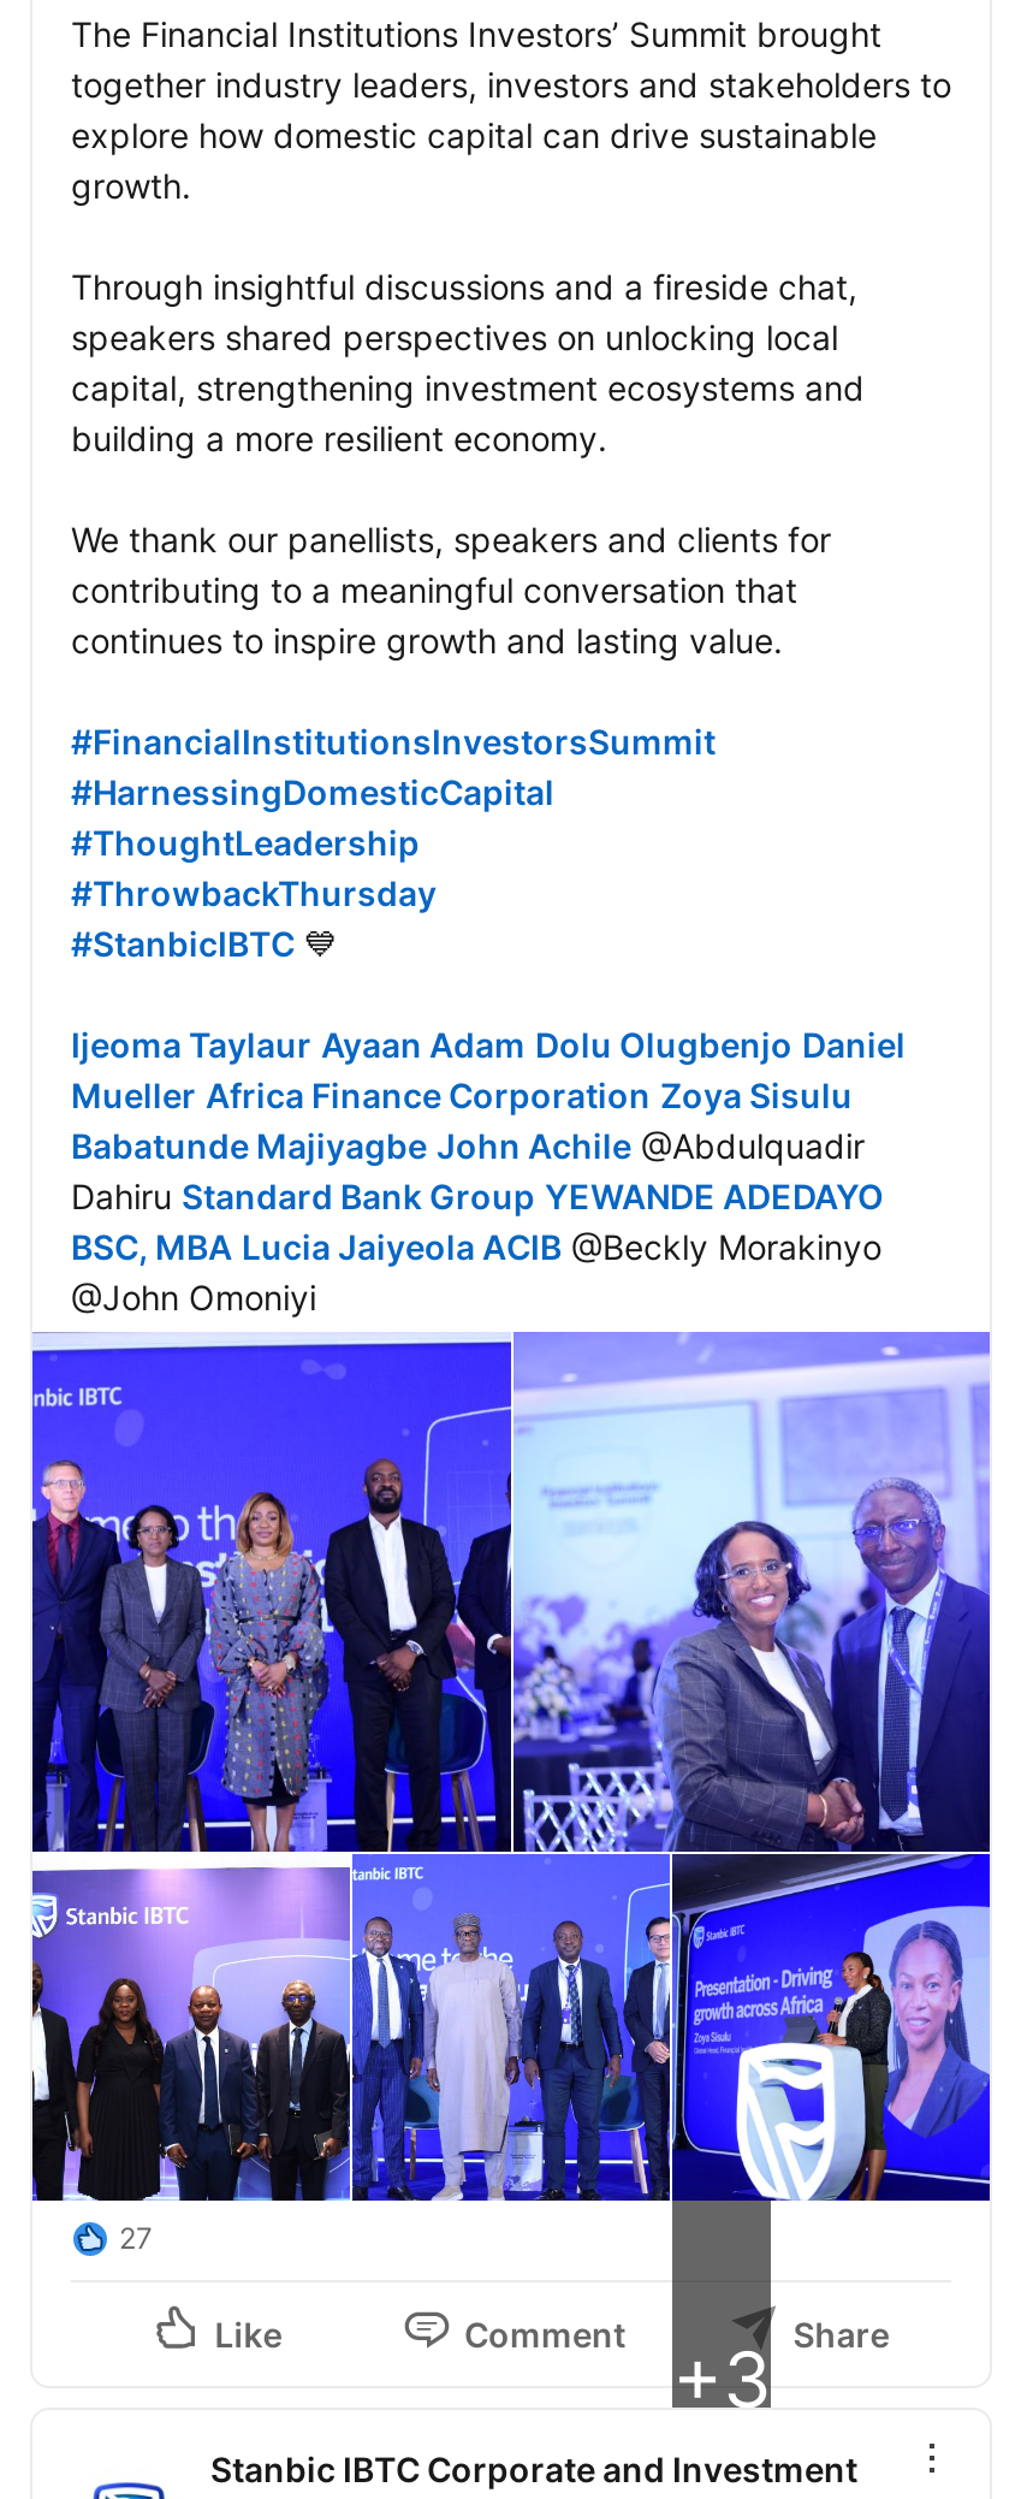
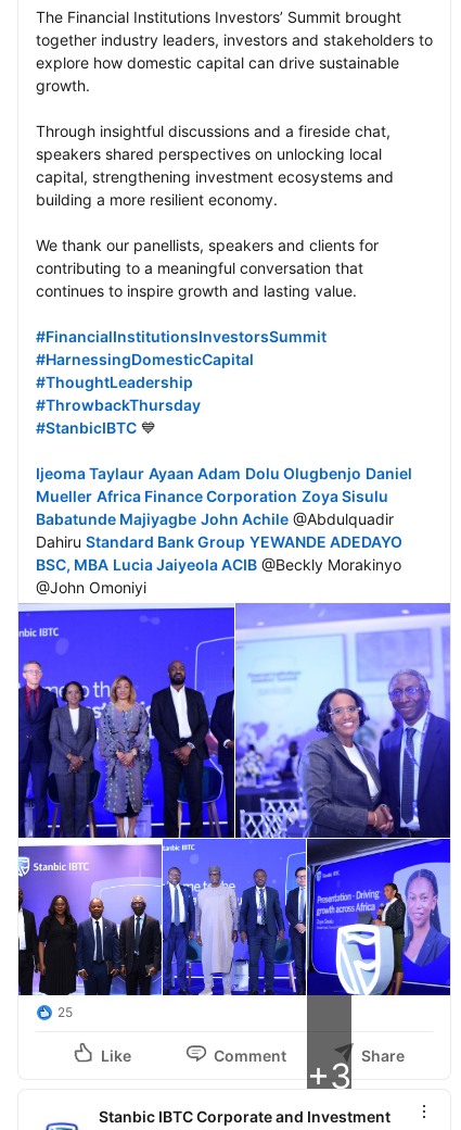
- 27
+ 25
